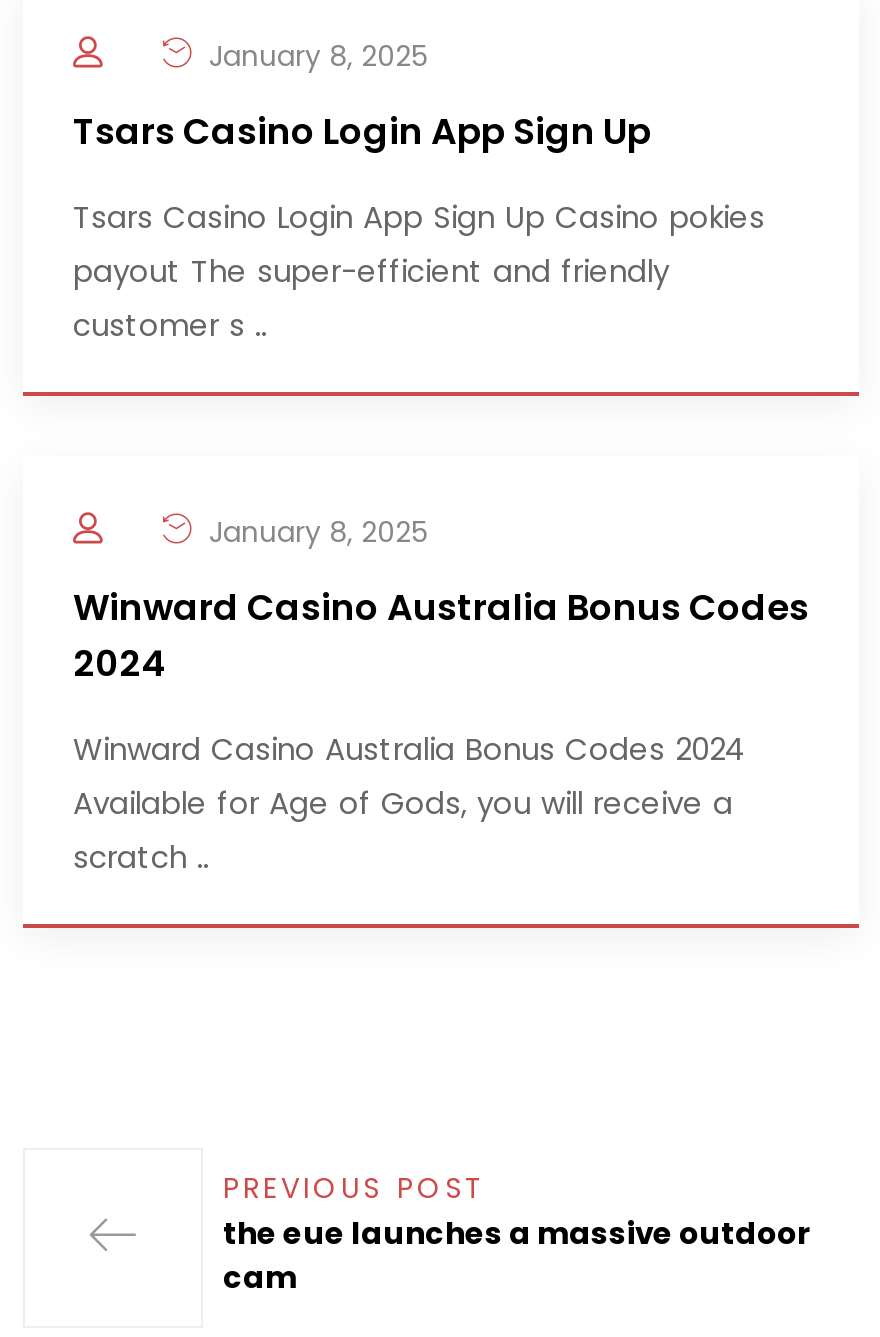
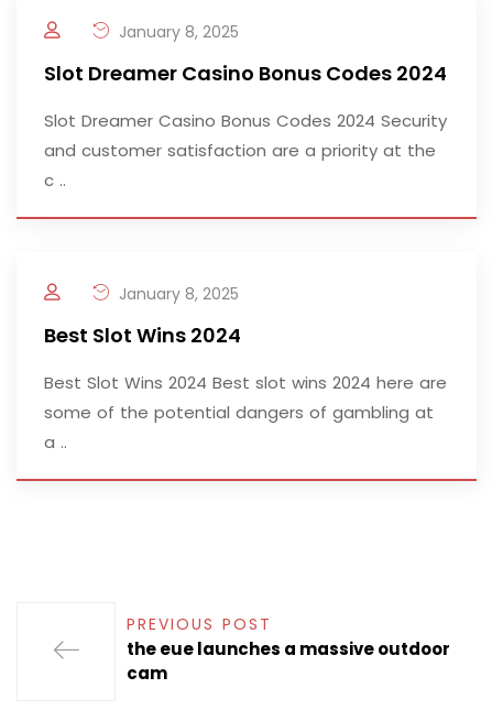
- Tsars Casino Login App Sign Up
+ Slot Dreamer Casino Bonus Codes 2024

- Tsars Casino Login App Sign Up Casino pokies
- payout The super-efficient and friendly
- customer s ..
+ Slot Dreamer Casino Bonus Codes 2024 Security
+ and customer satisfaction are a priority at the
+ c ..

- Winward Casino Australia Bonus Codes
- 2024
+ Best Slot Wins 2024

- Winward Casino Australia Bonus Codes 2024
- Available for Age of Gods, you will receive a
- scratch ..
+ Best Slot Wins 2024 Best slot wins 2024 here are
+ some of the potential dangers of gambling at
+ a ..
